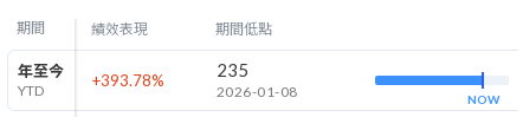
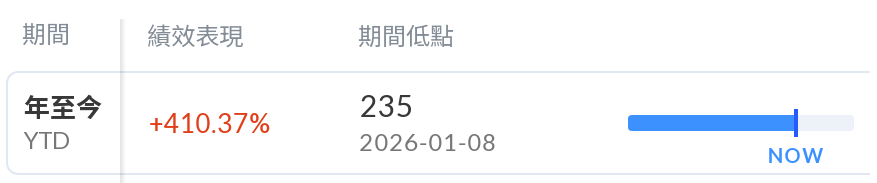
- 年至今 +393.78%
+ 年至今 +410.37%
